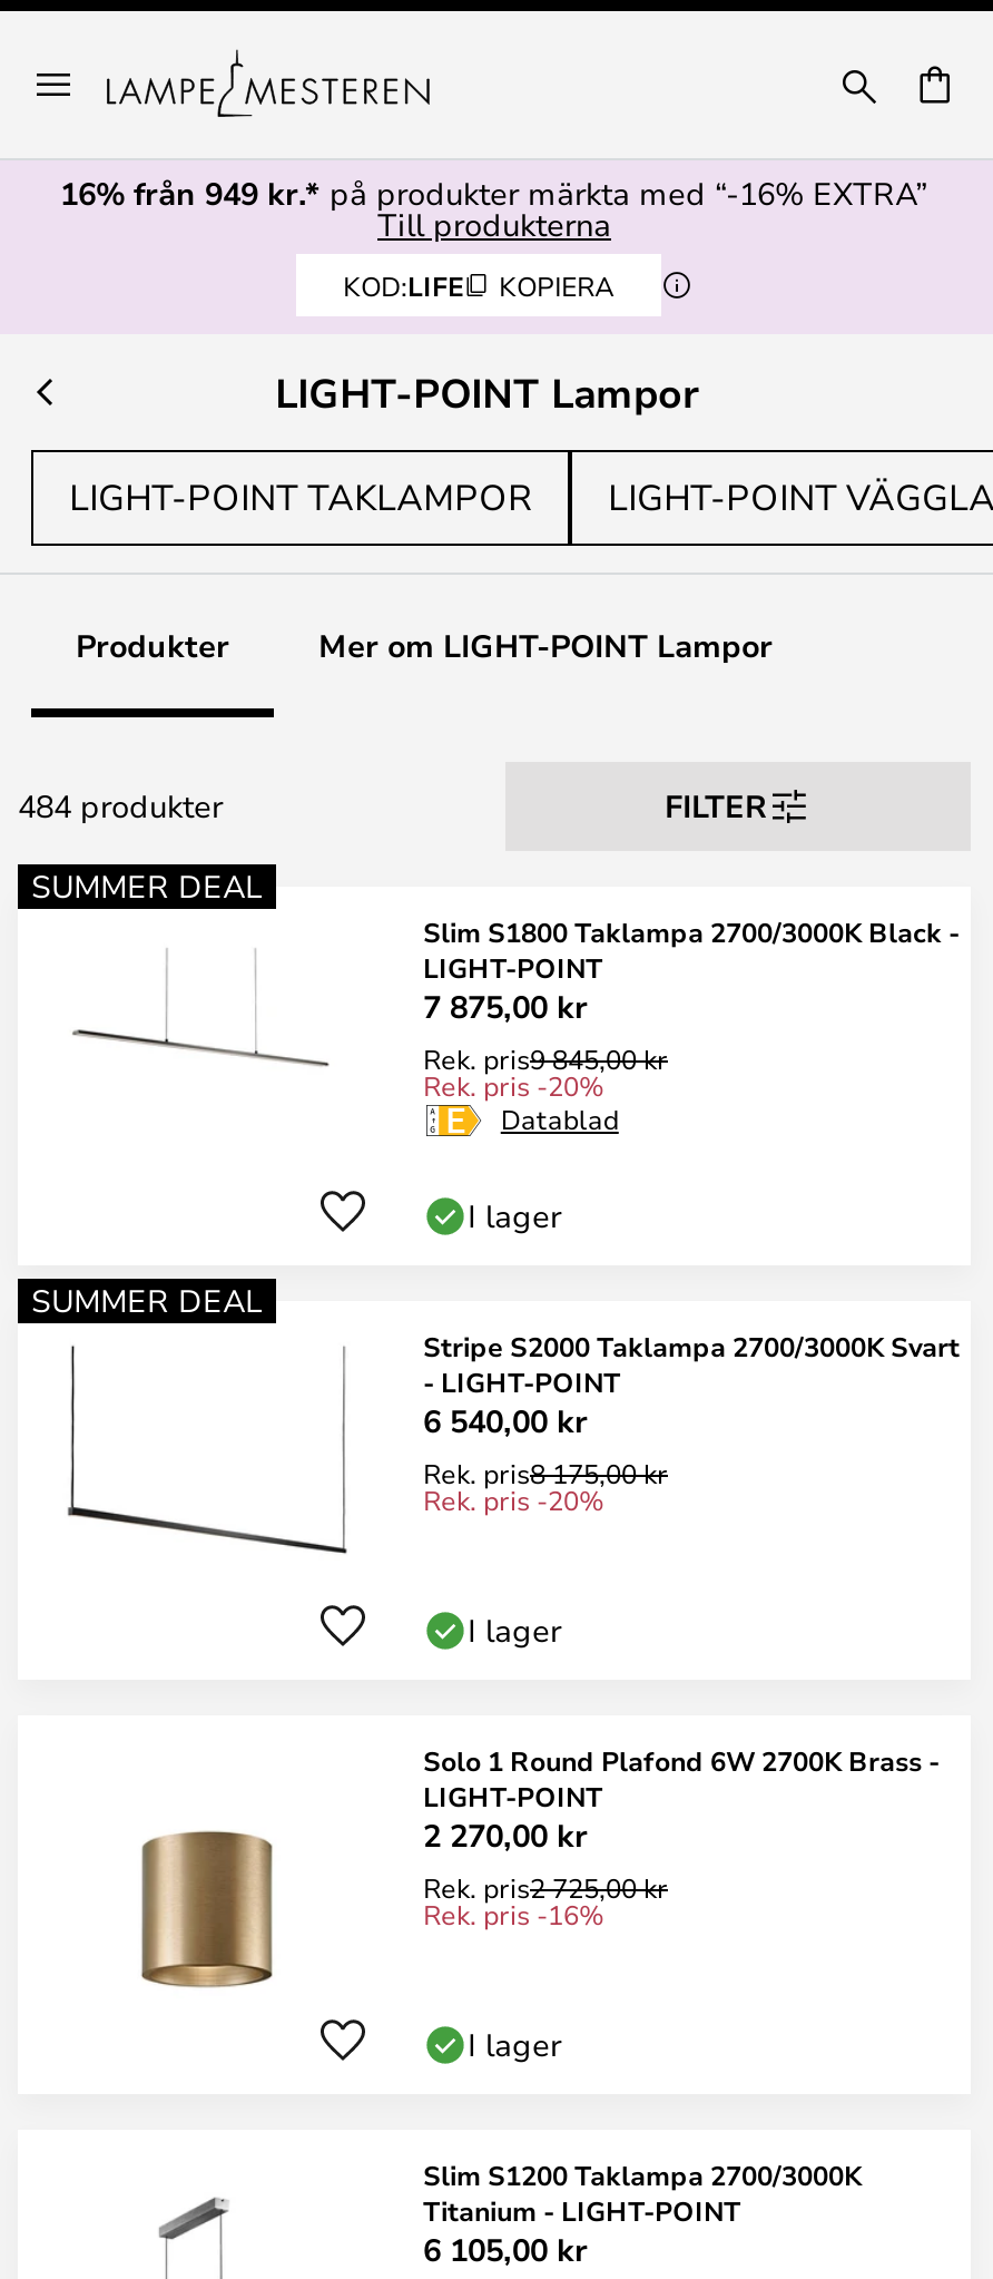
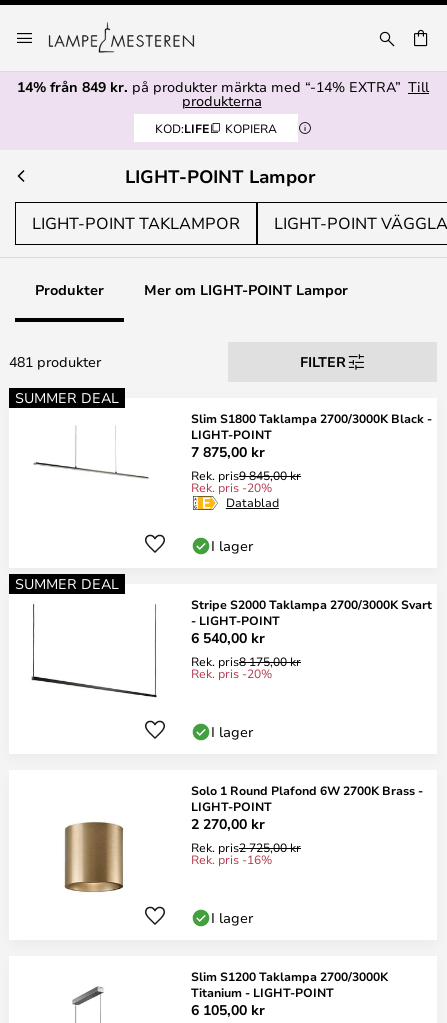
- 16% från 949 kr.* på produkter märkta med “-16% EXTRA”
- Till produkterna
+ 14% från 849 kr. på produkter märkta med “-14% EXTRA” Till
+ produkterna

- 484 produkter
+ 481 produkter
